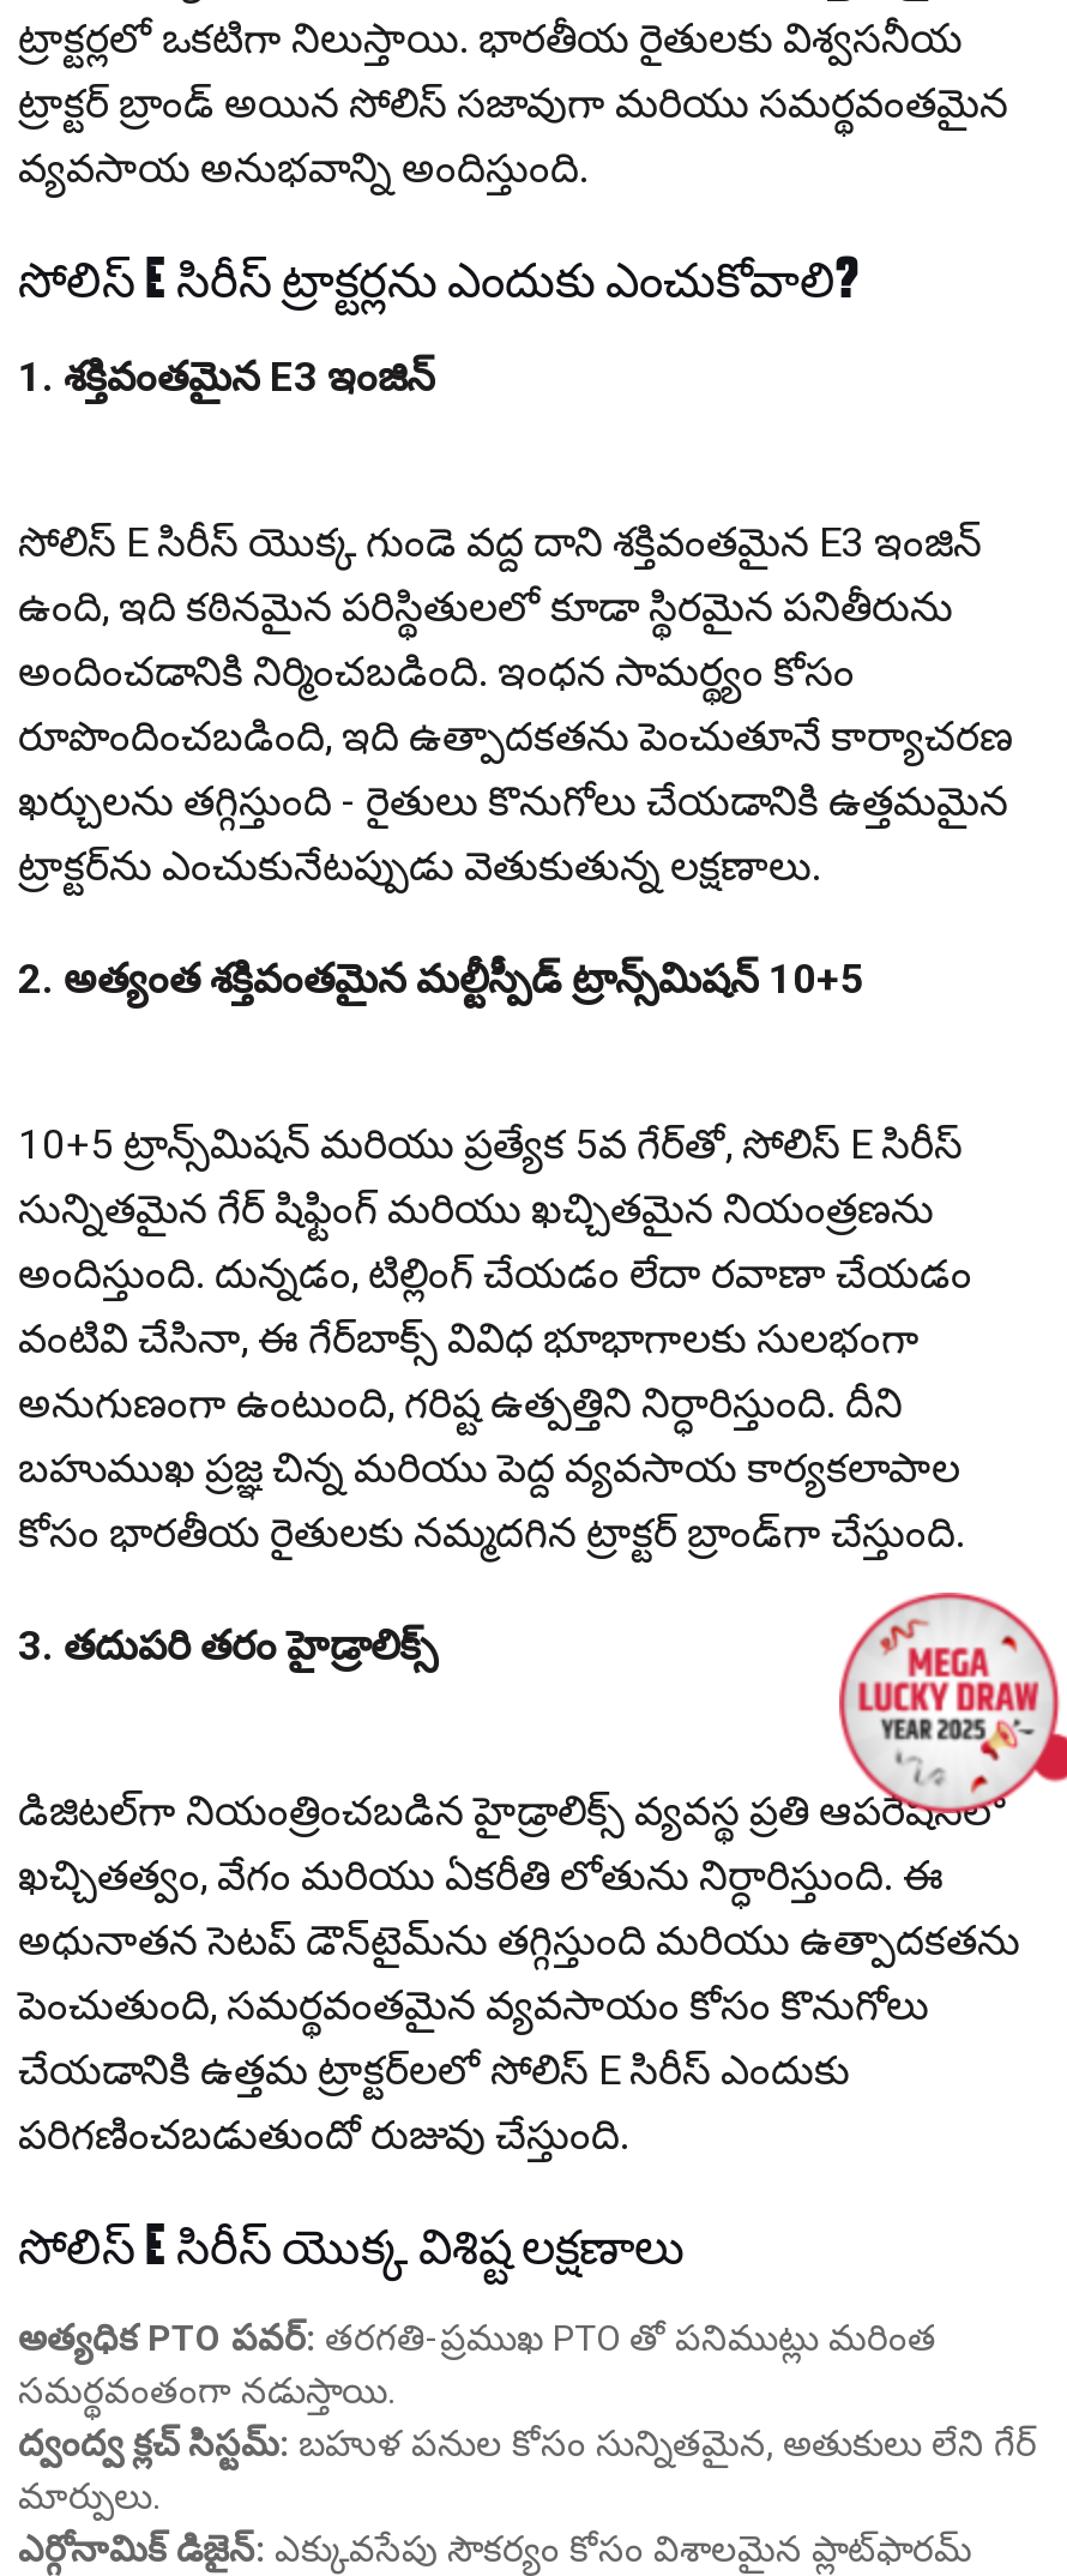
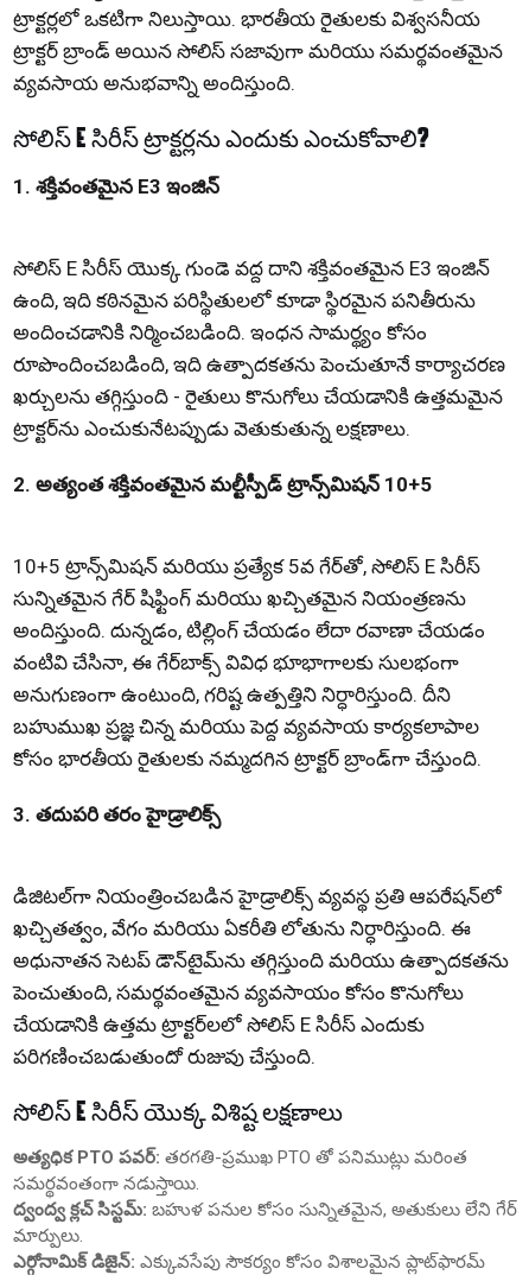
- [image]
